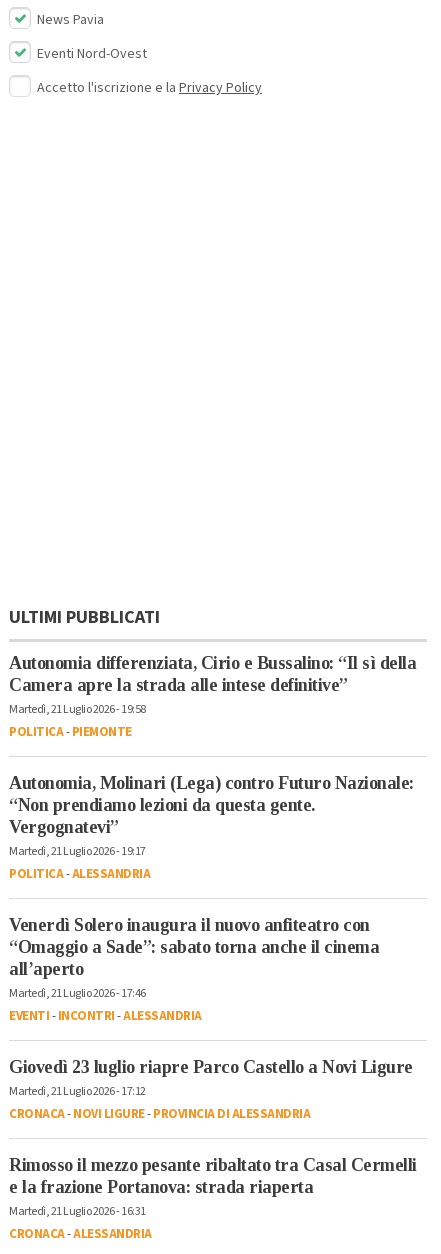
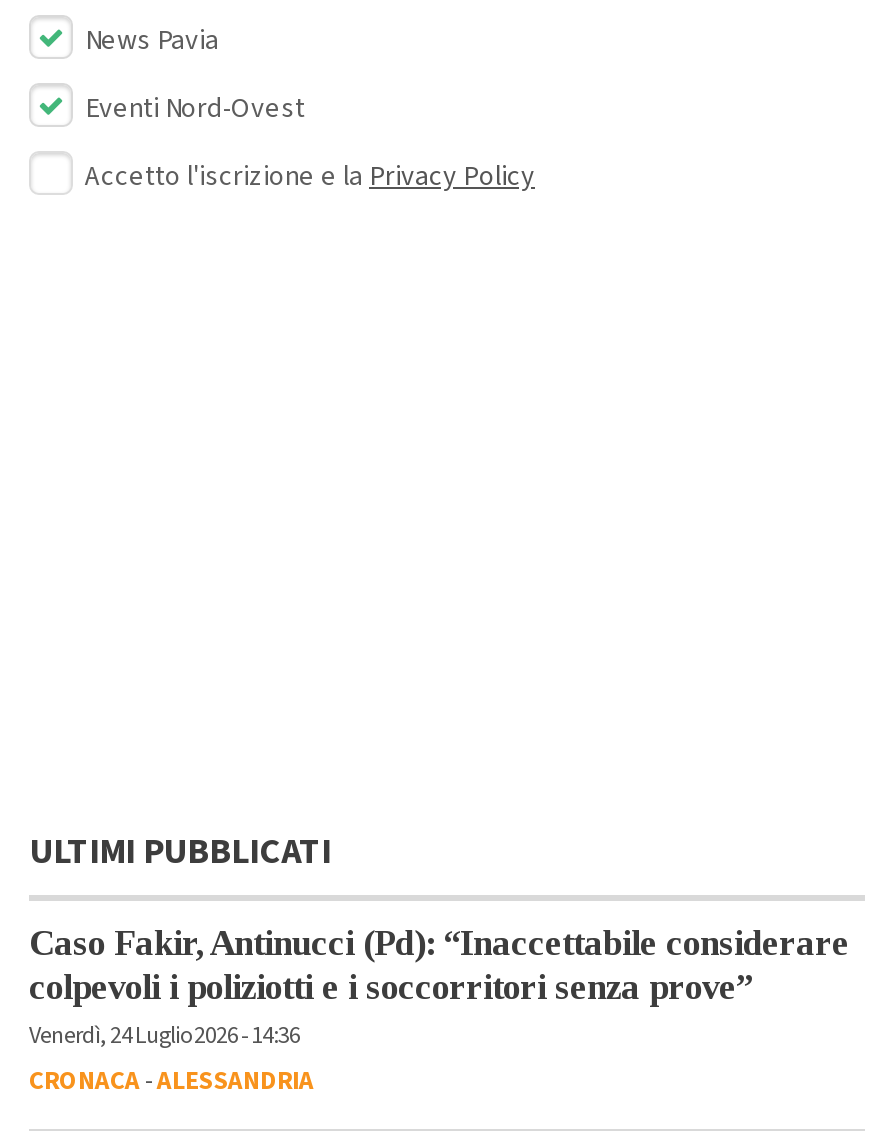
- Autonomia differenziata, Cirio e Bussalino: “Il sì della
- Camera apre la strada alle intese definitive”
- Martedì, 21 Luglio 2026 - 19:58
- POLITICA-PIEMONTE
- Autonomia, Molinari (Lega) contro Futuro Nazionale:
- “Non prendiamo lezioni da questa gente.
- Vergognatevi”
- Martedì, 21 Luglio 2026 - 19:17
- POLITICA-ALESSANDRIA
- Venerdì Solero inaugura il nuovo anfiteatro con
- “Omaggio a Sade”: sabato torna anche il cinema
- all’aperto
- Martedì, 21 Luglio 2026 - 17:46
- EVENTI-INCONTRI-ALESSANDRIA
- Giovedì 23 luglio riapre Parco Castello a Novi Ligure
- Martedì, 21 Luglio 2026 - 17:12
- CRONACA-NOVI LIGURE-PROVINCIA DI ALESSANDRIA
- Rimosso il mezzo pesante ribaltato tra Casal Cermelli
- e la frazione Portanova: strada riaperta
- Martedì, 21 Luglio 2026 - 16:31
+ Caso Fakir, Antinucci (Pd): “Inaccettabile considerare
+ colpevoli i poliziotti e i soccorritori senza prove”
+ Venerdì, 24 Luglio 2026 - 14:36
